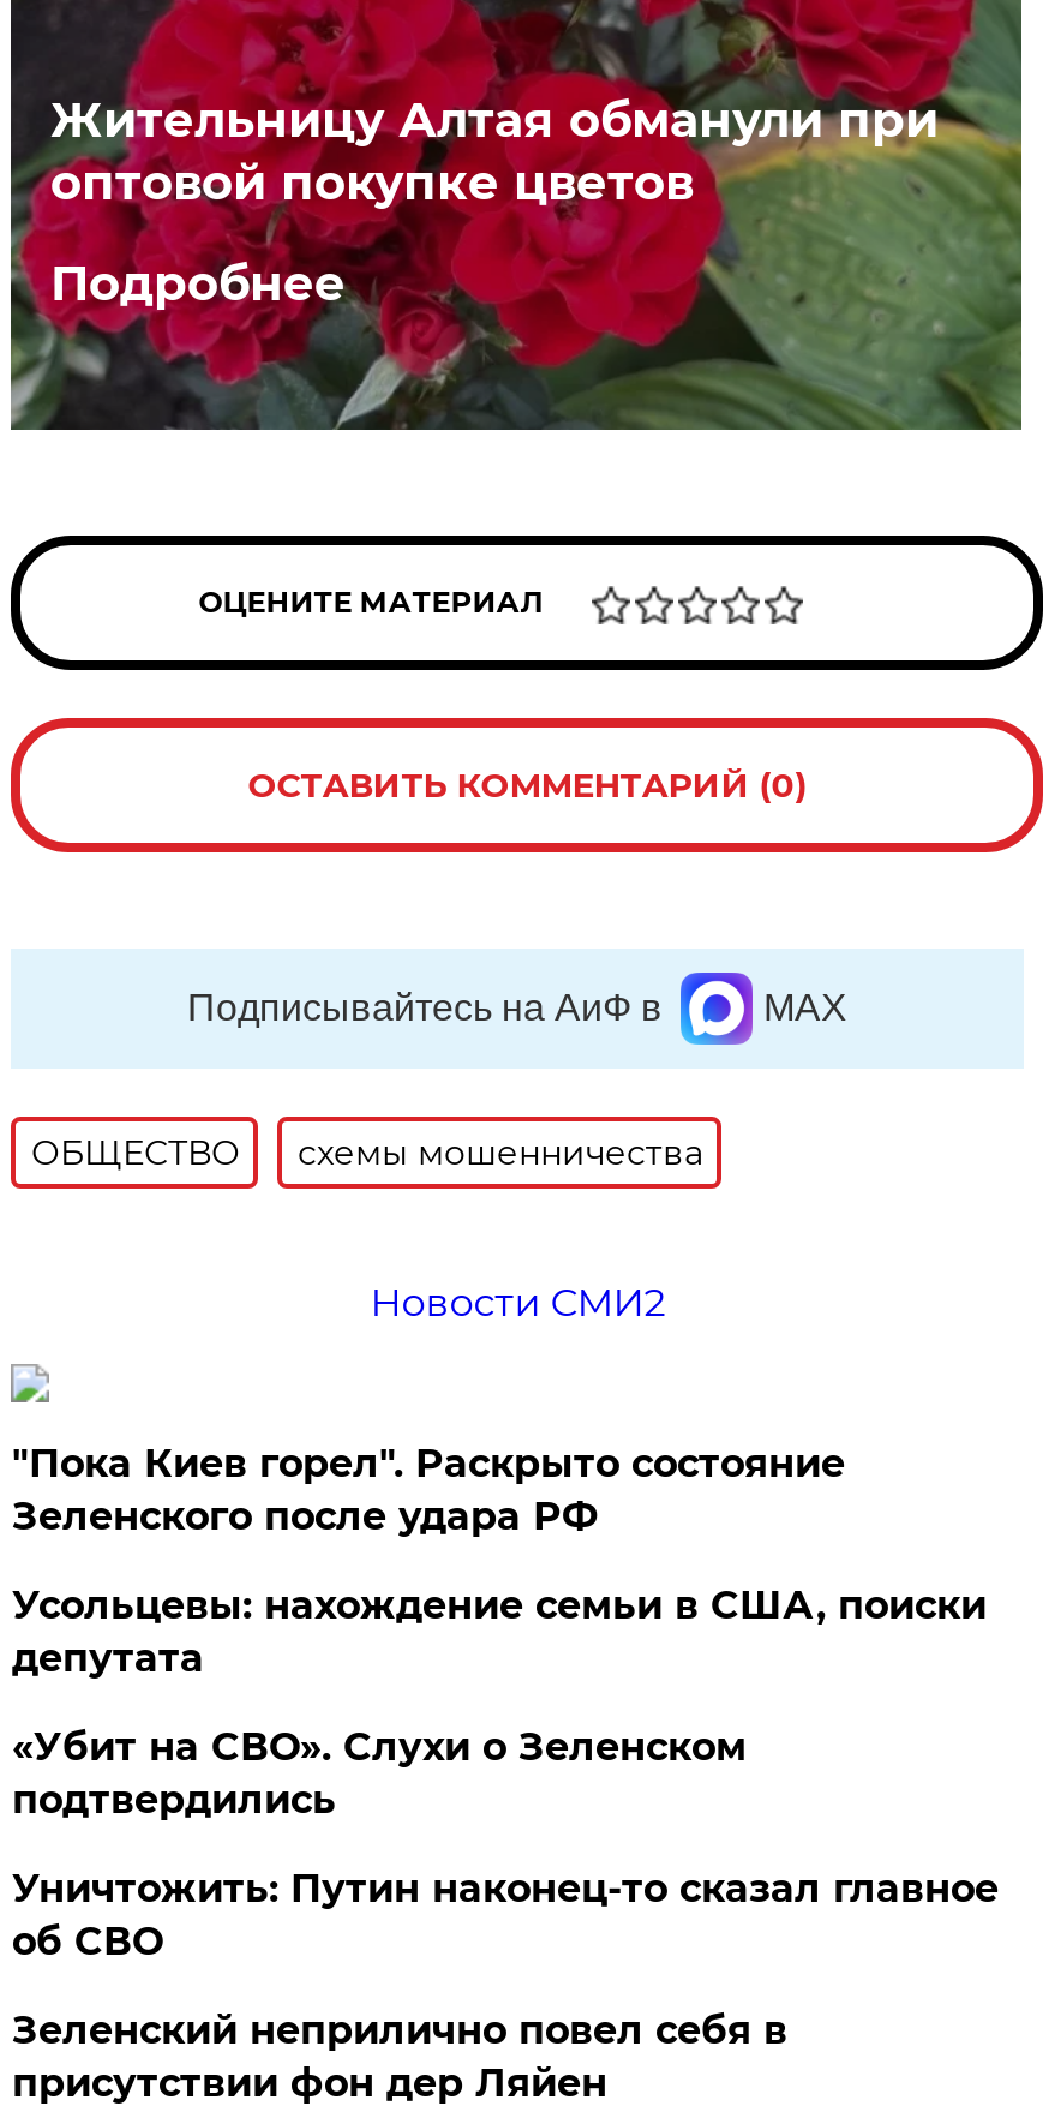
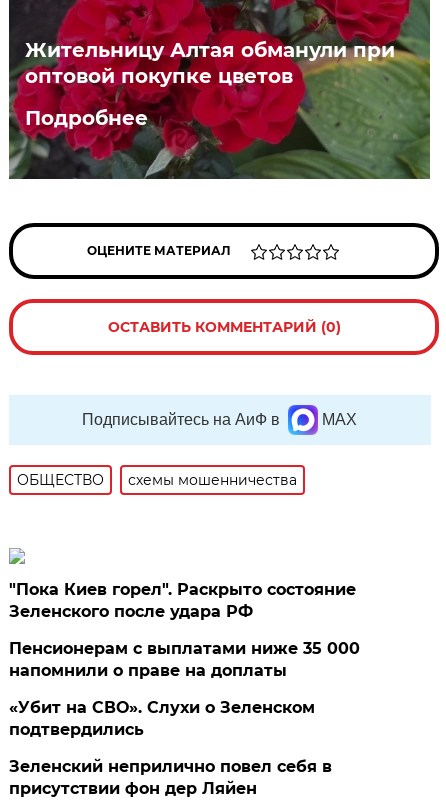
- Новости СМИ2

- Усольцевы: нахождение семьи в США, поиски
- депутата
+ Пенсионерам с выплатами ниже 35 000
+ напомнили о праве на доплаты

- Уничтожить: Путин наконец-то сказал главное
- об СВО
